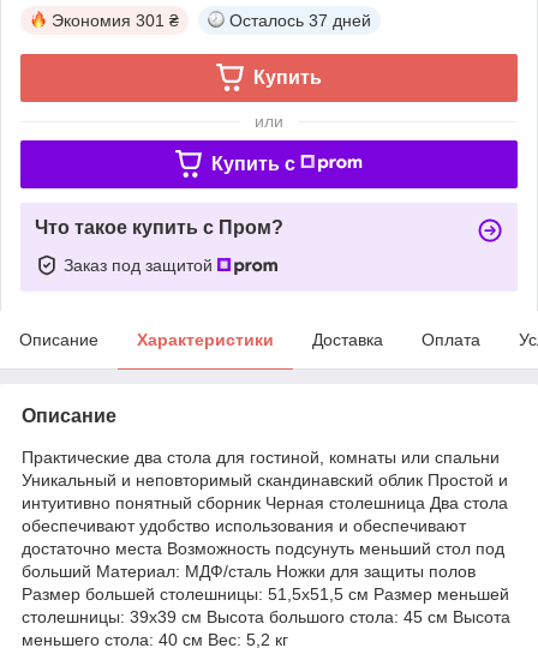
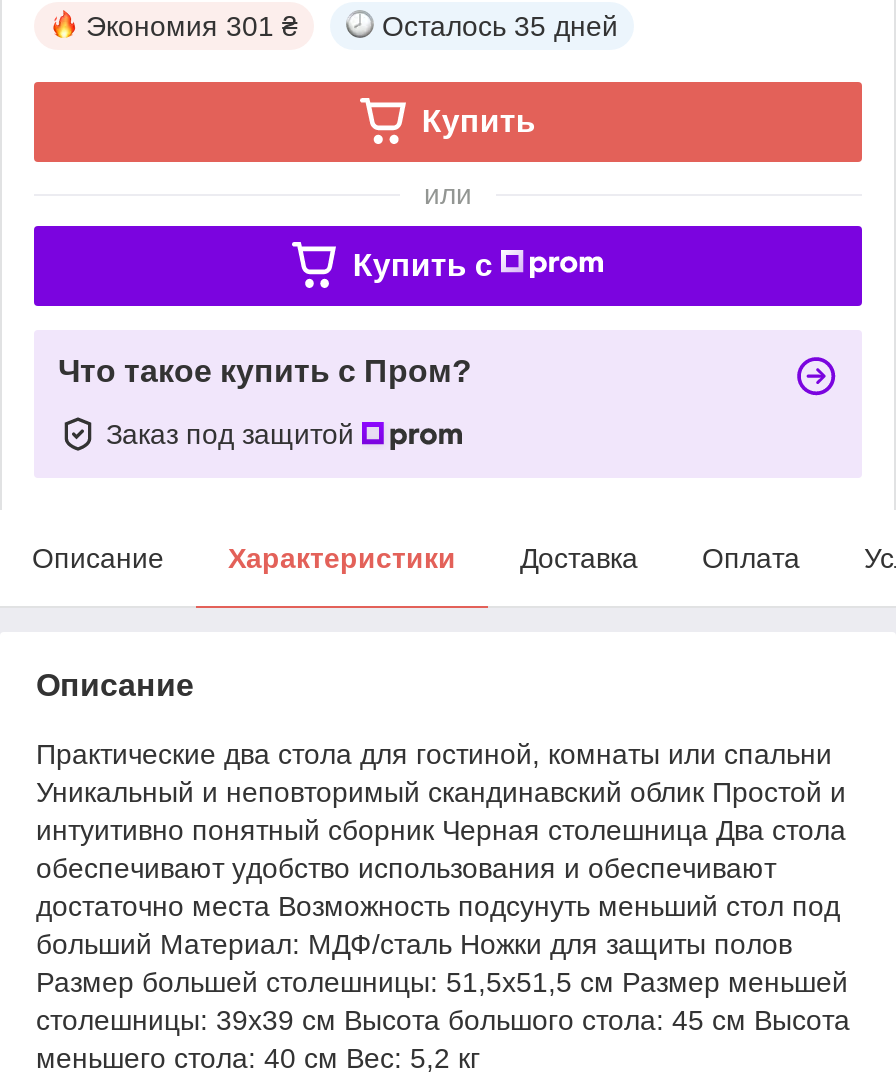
- Осталось 37 дней
+ Осталось 35 дней
